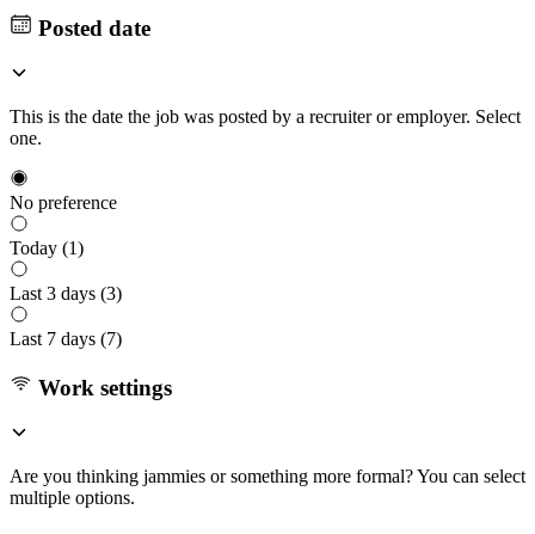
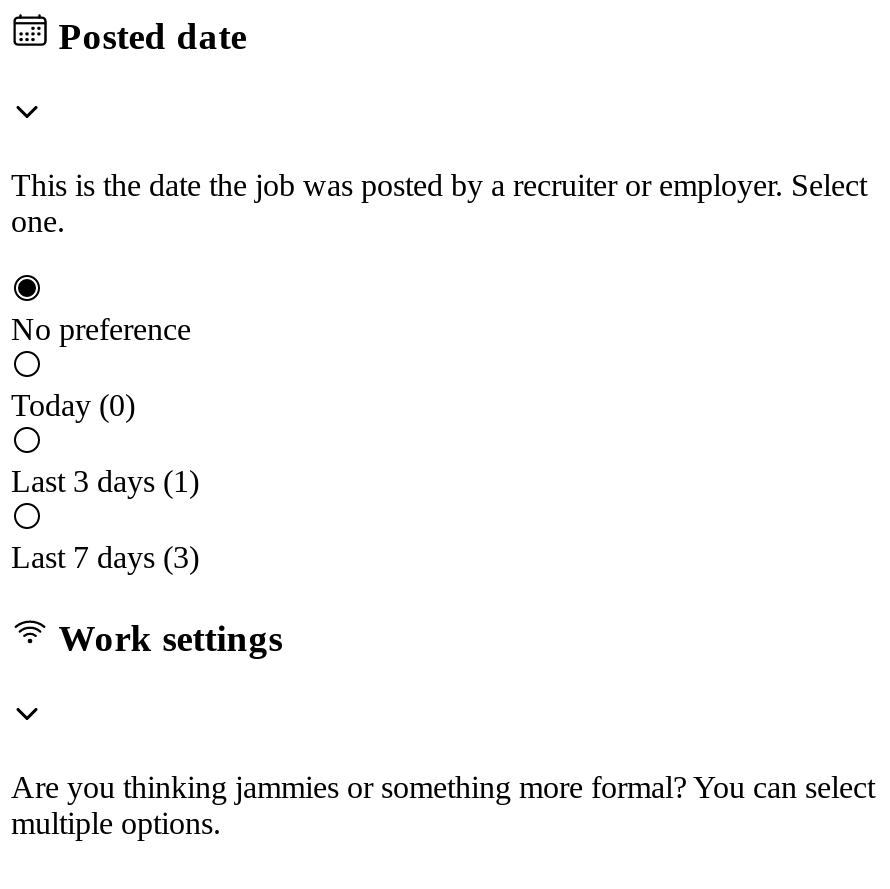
- Today (1)
+ Today (0)

- Last 3 days (3)
+ Last 3 days (1)

- Last 7 days (7)
+ Last 7 days (3)
